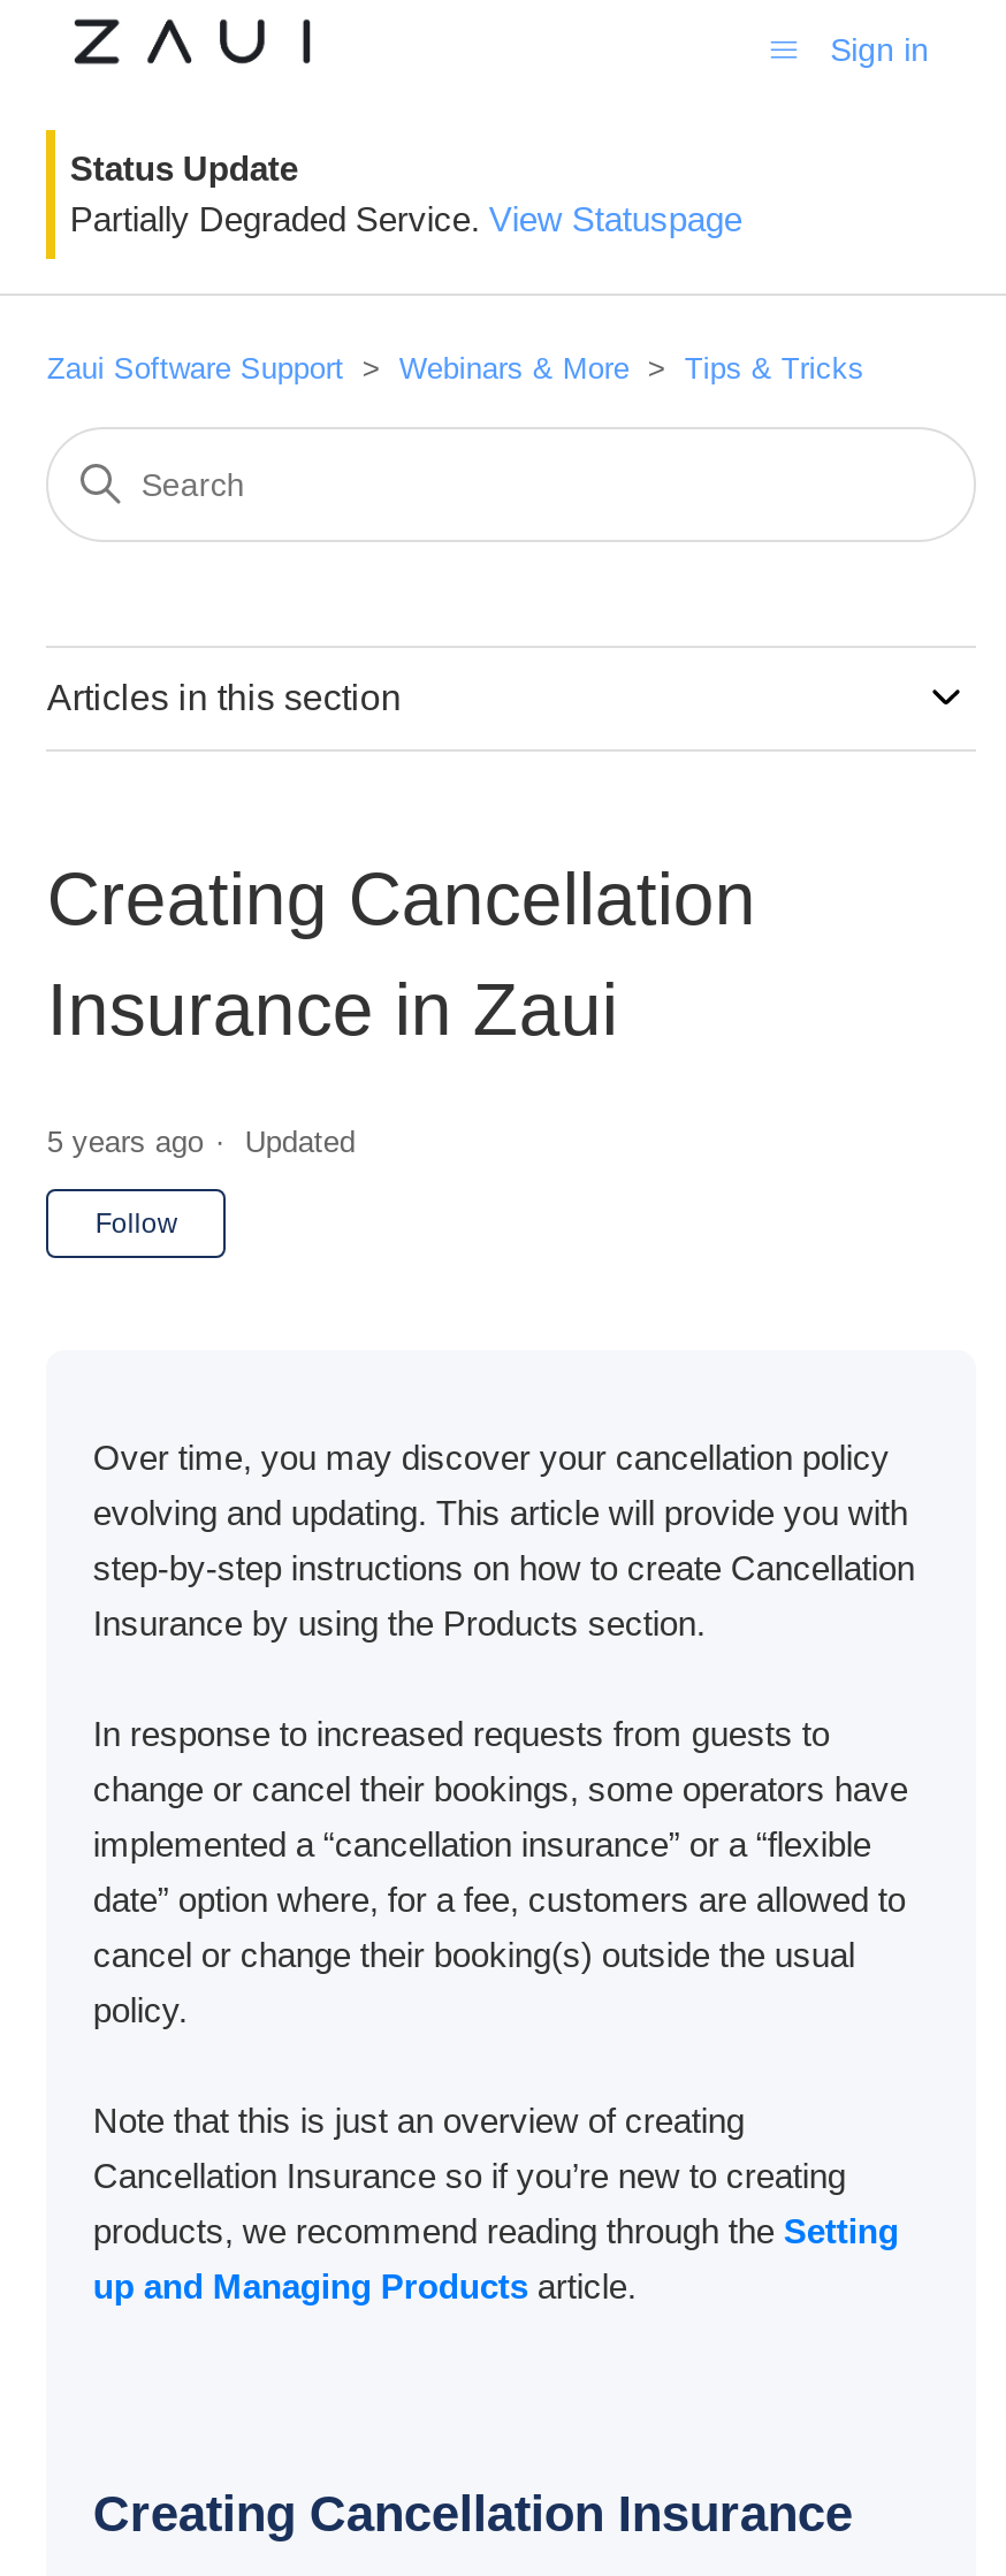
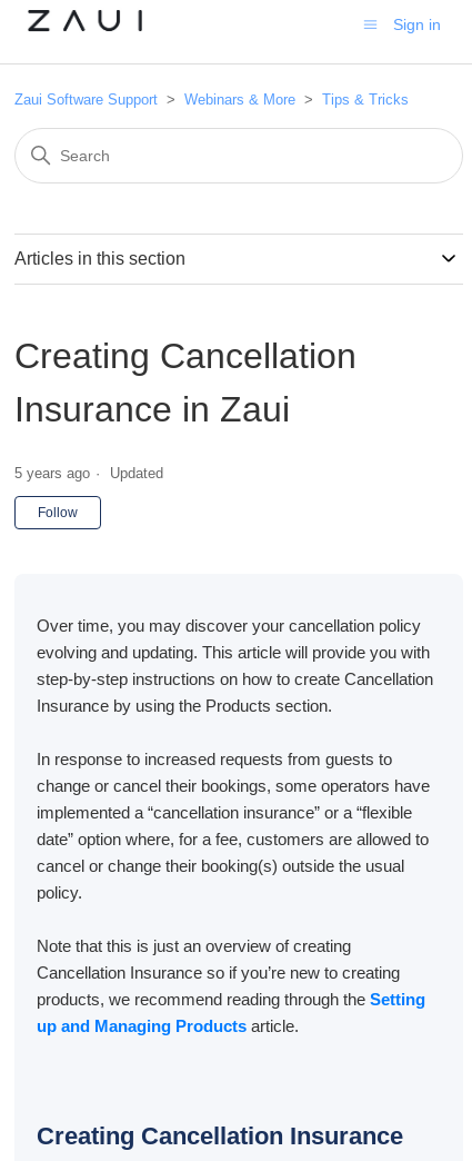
- Status Update
- Partially Degraded Service. View Statuspage
